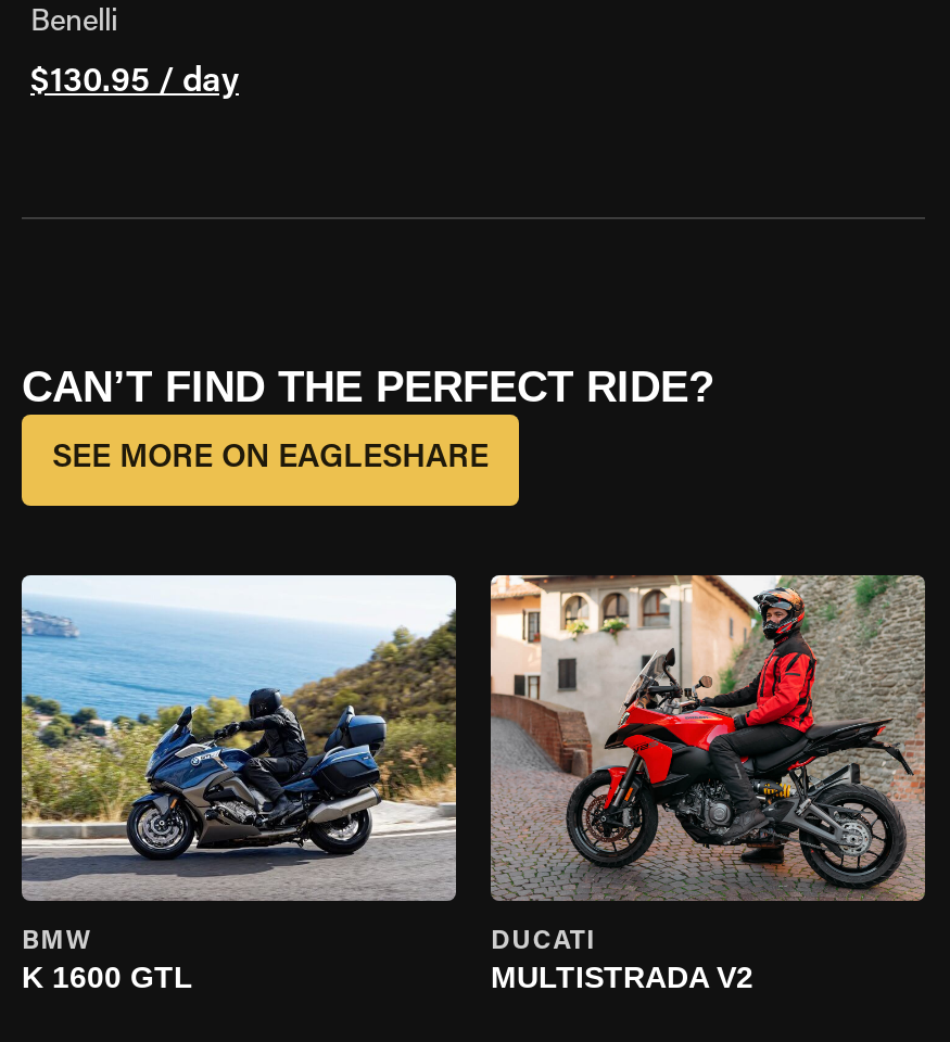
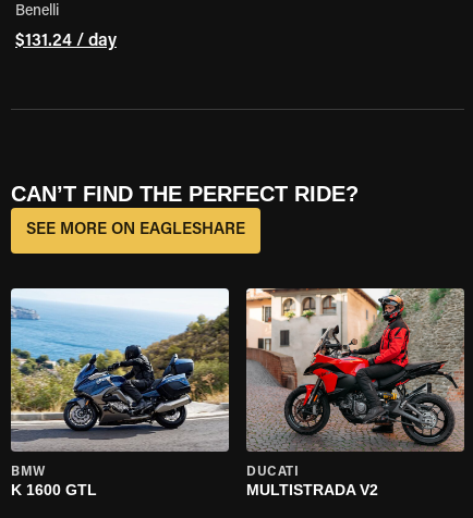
- $130.95 / day
+ $131.24 / day
